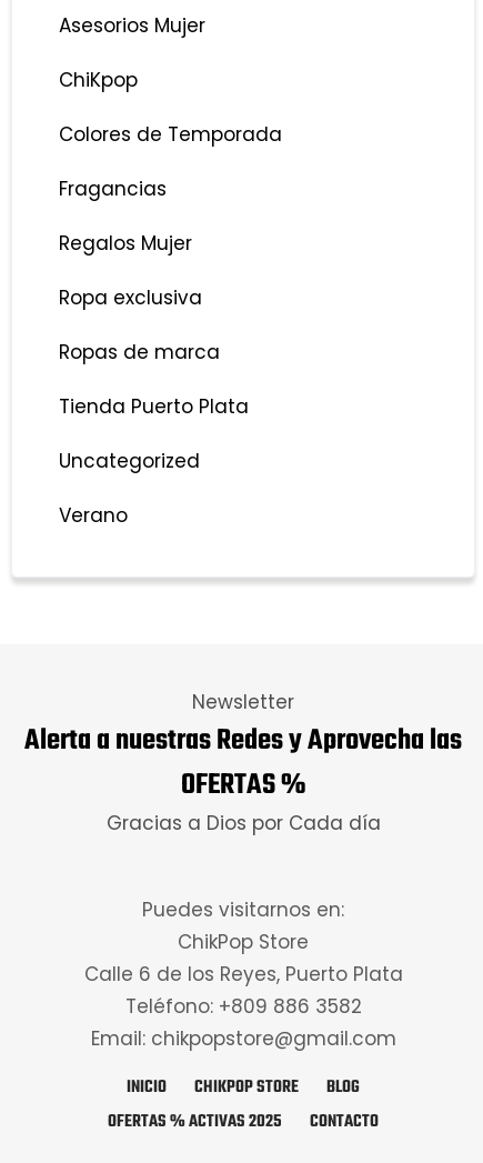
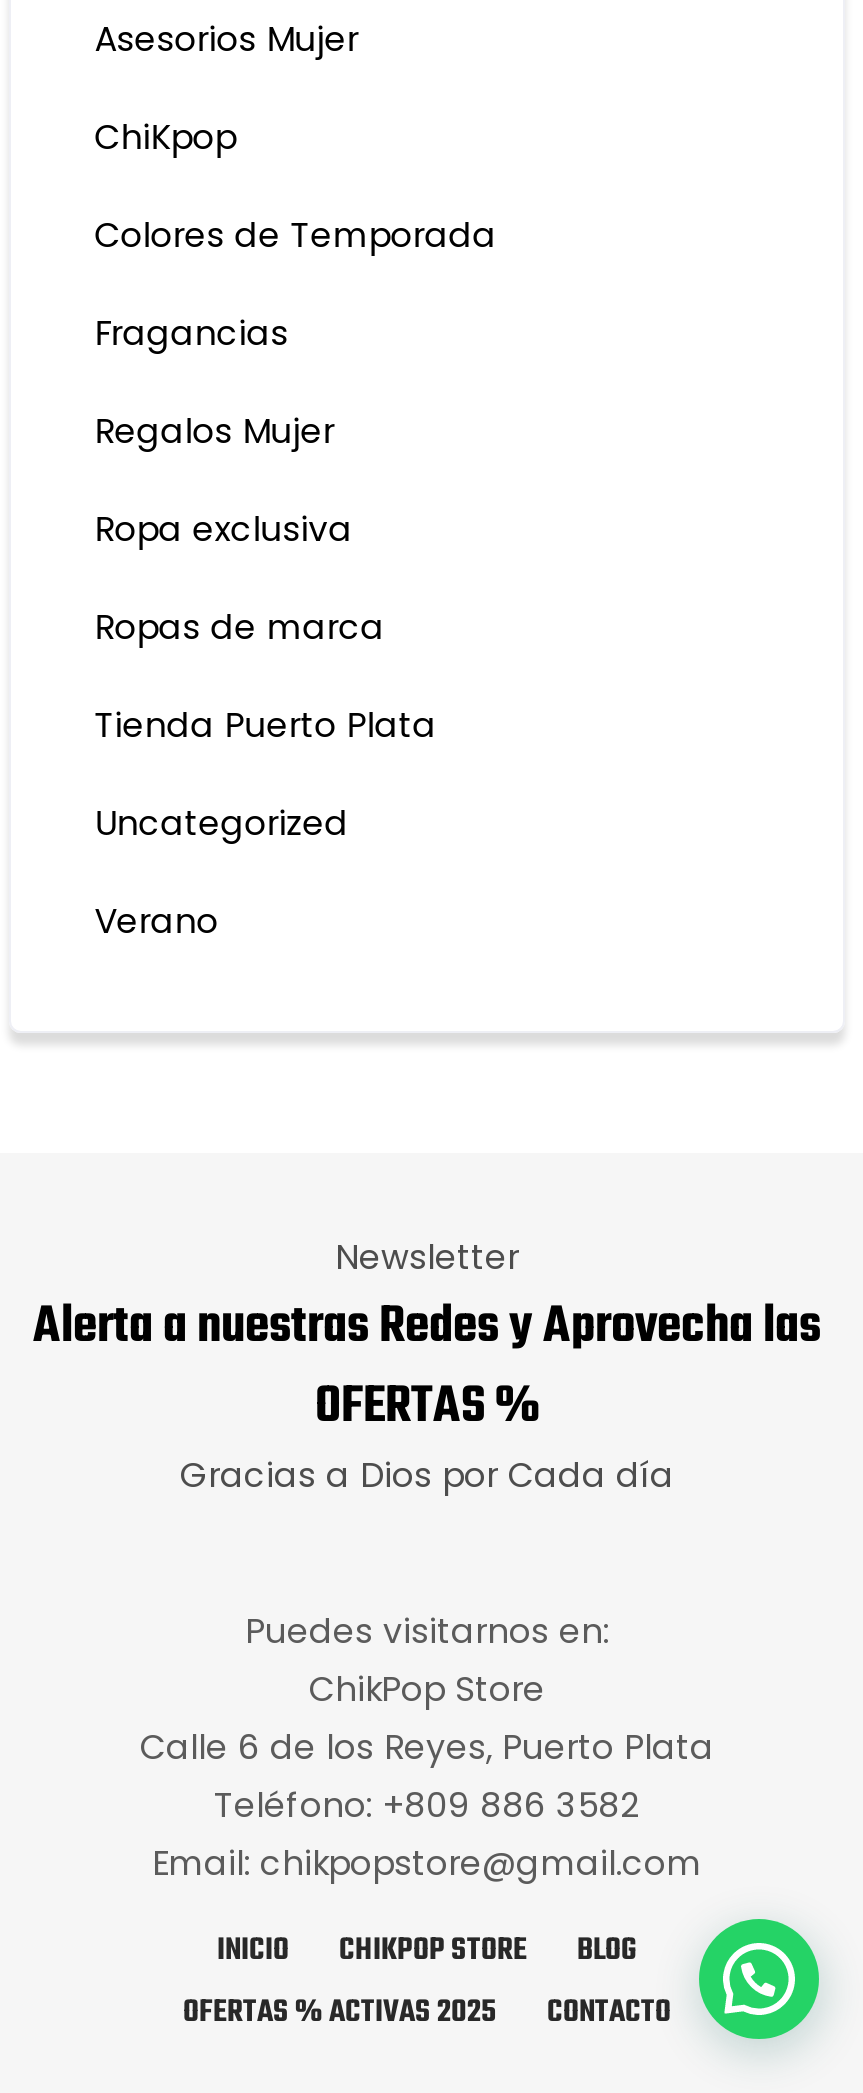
+ [image]
